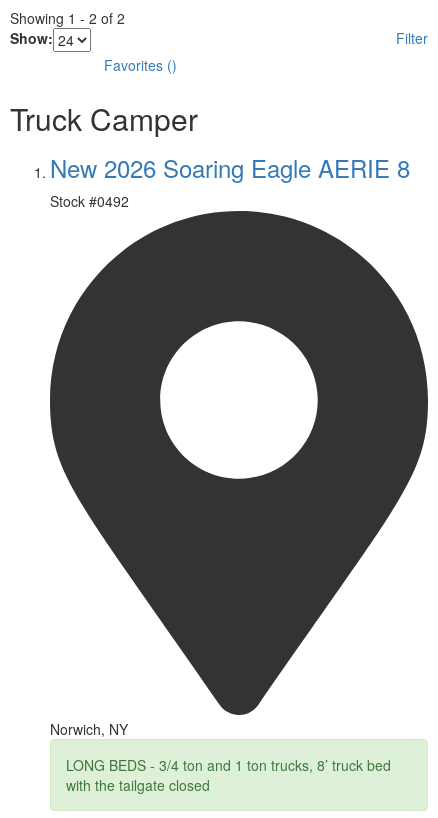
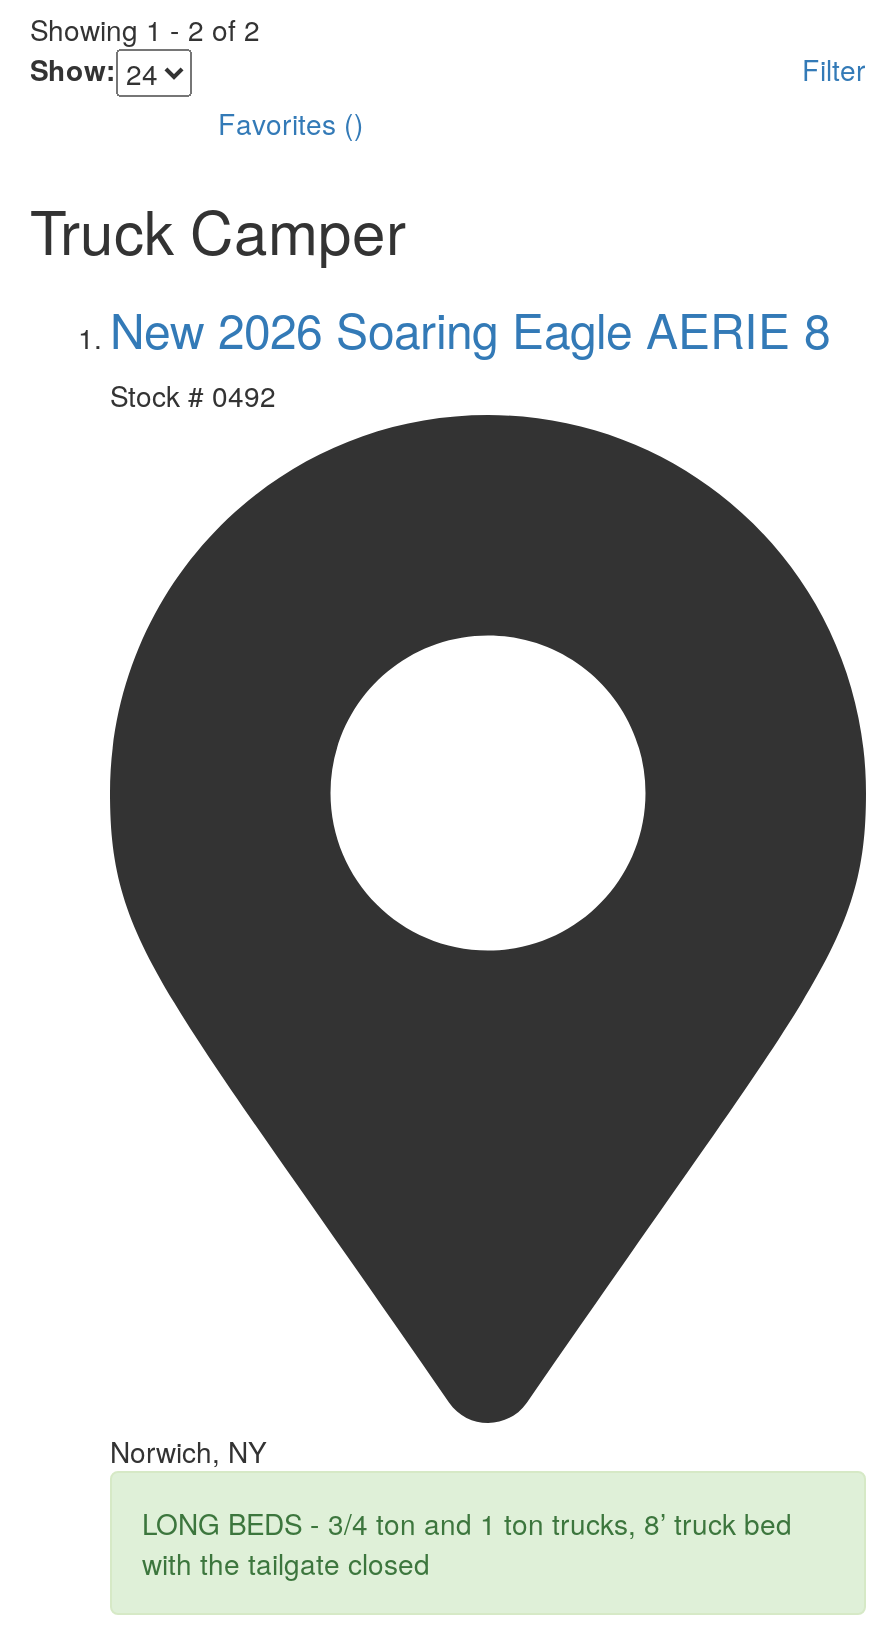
- Stock #0492
+ Stock # 0492
